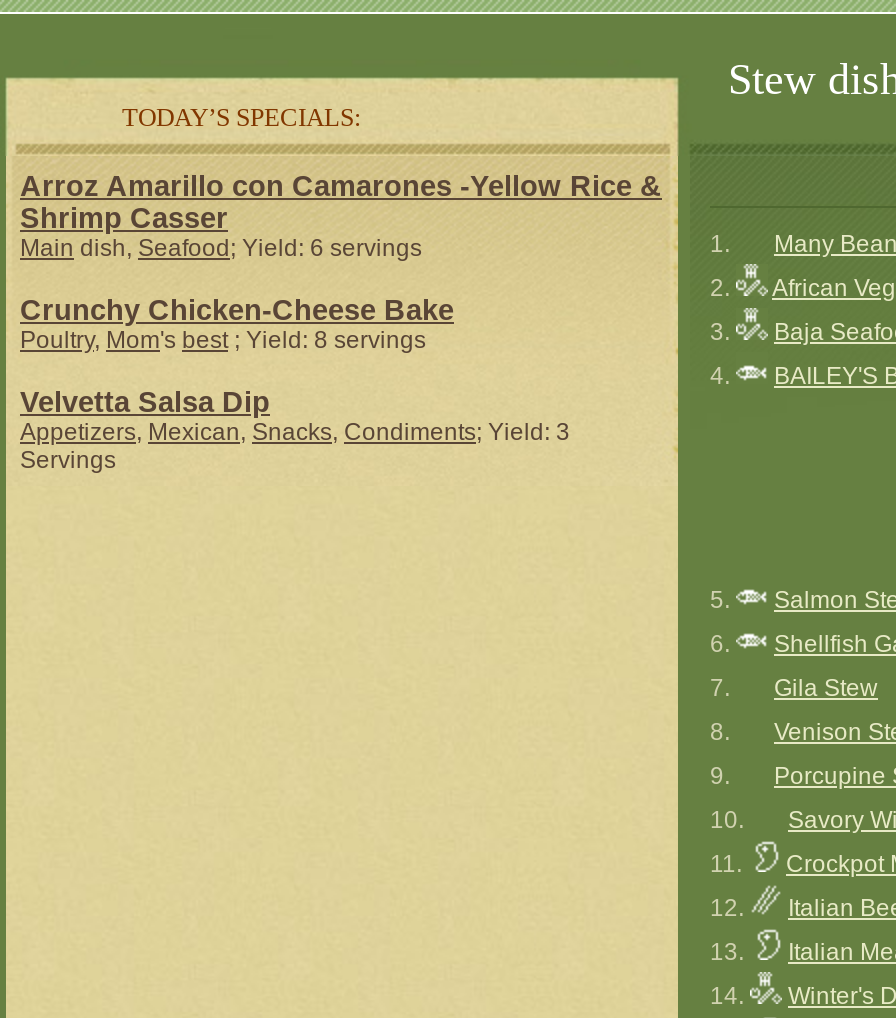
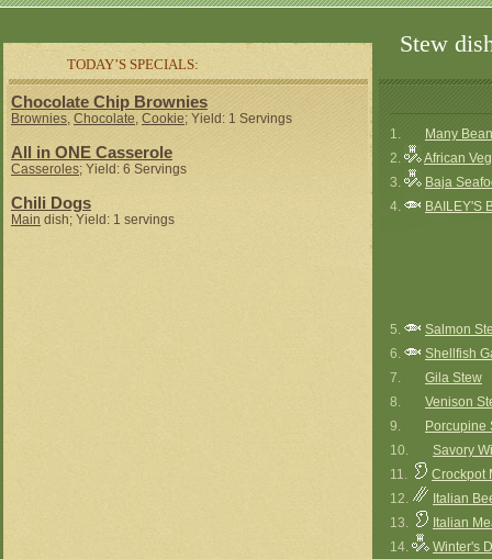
- Arroz Amarillo con Camarones -Yellow Rice &
- Shrimp Casser
- Main dish, Seafood; Yield: 6 servings
+ Chocolate Chip Brownies
+ Brownies, Chocolate, Cookie; Yield: 1 Servings

- Crunchy Chicken-Cheese Bake
- Poultry, Mom's best; Yield: 8 servings
+ All in ONE Casserole
+ Casseroles; Yield: 6 Servings

- Velvetta Salsa Dip
- Appetizers, Mexican, Snacks, Condiments; Yield: 3
- Servings
+ Chili Dogs
+ Main dish; Yield: 1 servings
